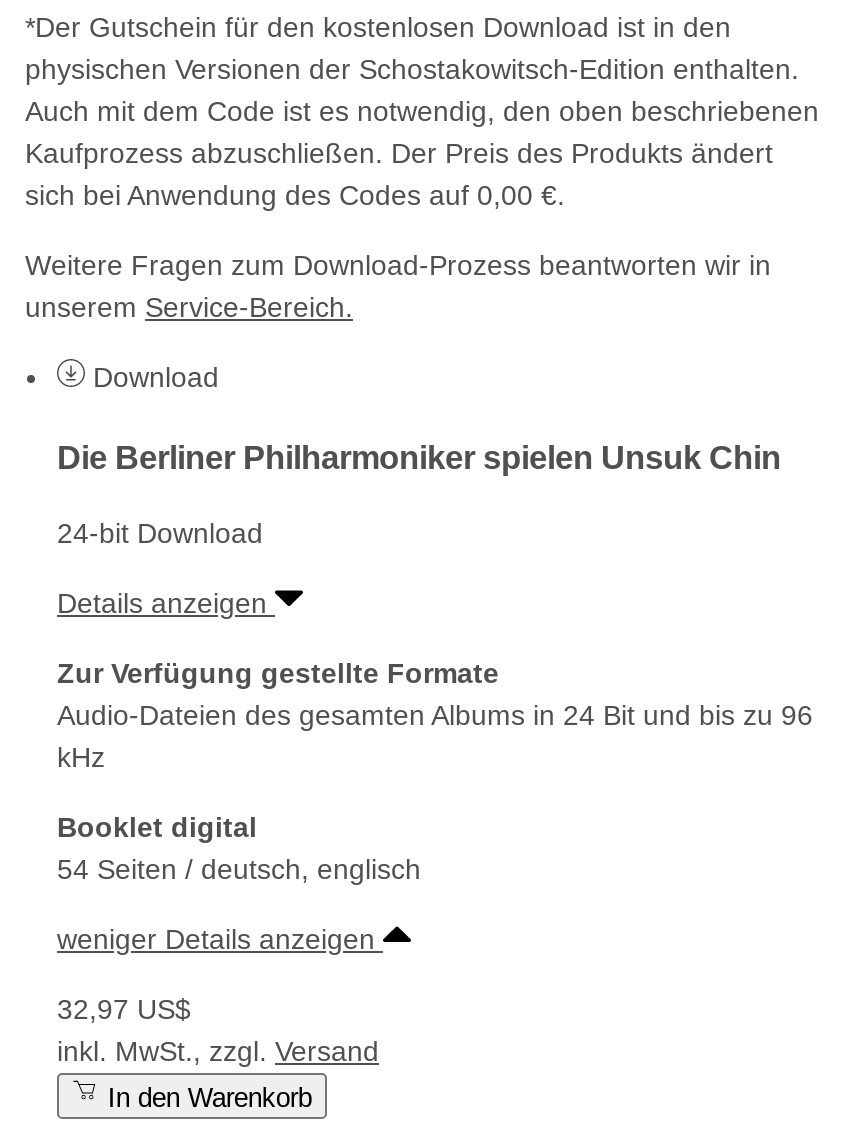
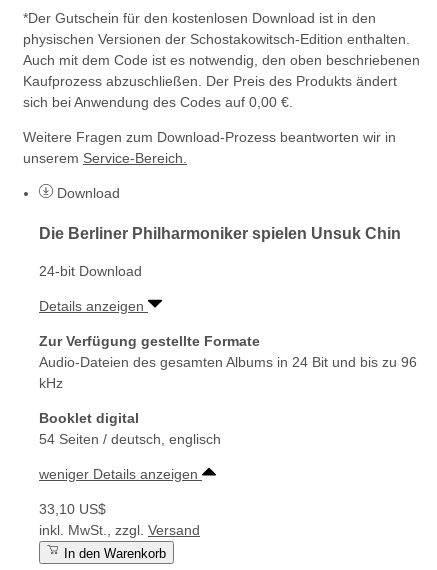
- 32,97 US$
+ 33,10 US$
